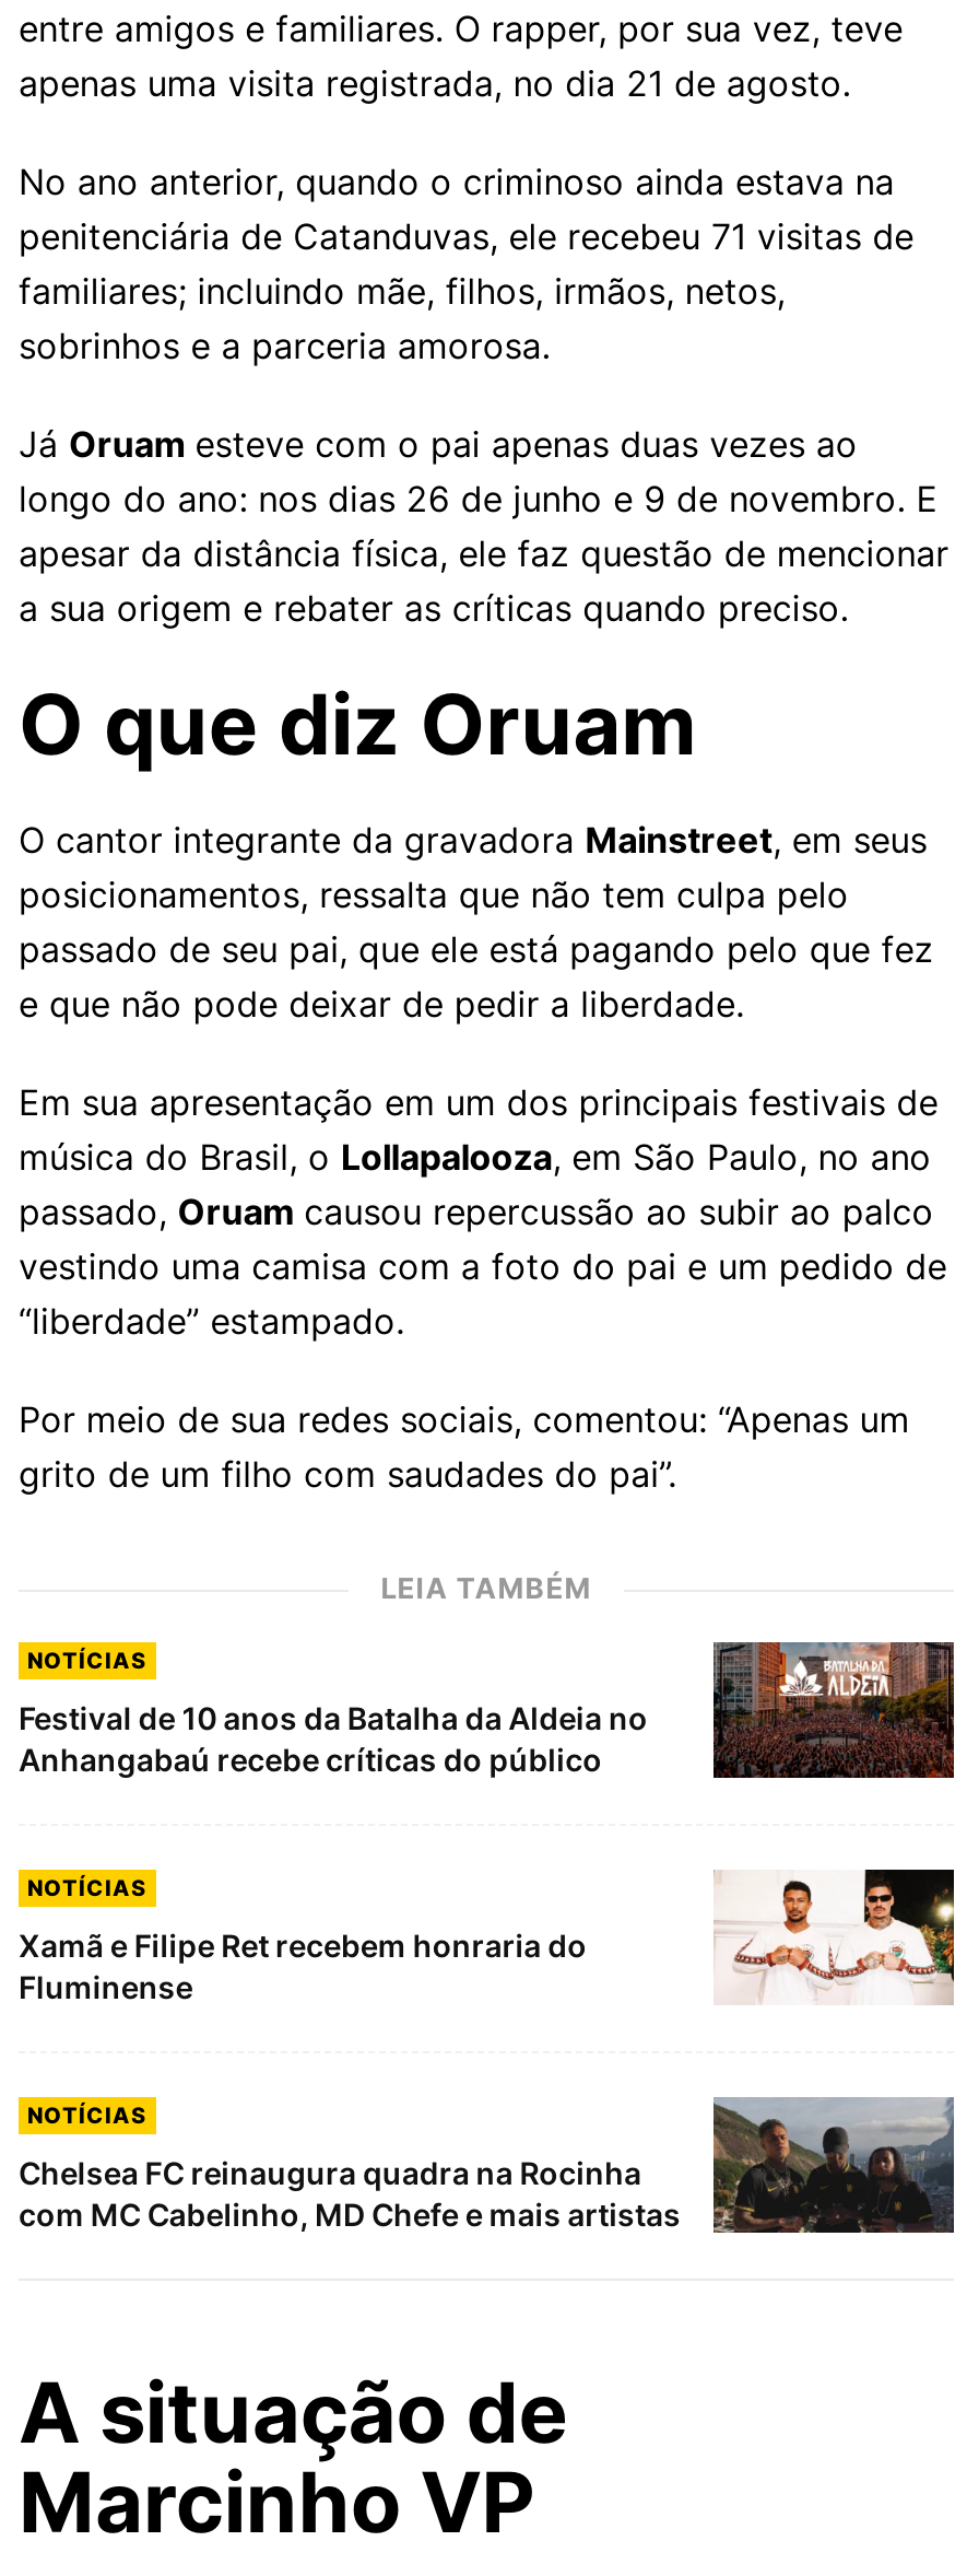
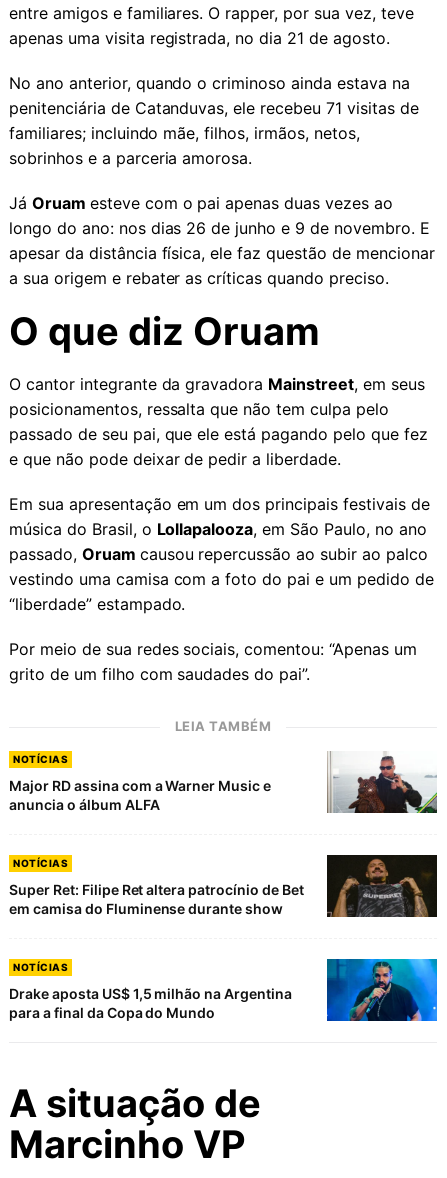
- [image]
+ [image]

- Festival de 10 anos da Batalha da Aldeia no
- Anhangabaú recebe críticas do público
+ Major RD assina com a Warner Music e
+ anuncia o álbum ALFA

- [image]
+ [image]

- Xamã e Filipe Ret recebem honraria do
- Fluminense
+ Super Ret: Filipe Ret altera patrocínio de Bet
+ em camisa do Fluminense durante show

- [image]
- Chelsea FC reinaugura quadra na Rocinha
- com MC Cabelinho, MD Chefe e mais artistas
+ [image]
+ Drake aposta US$ 1,5 milhão na Argentina
+ para a final da Copa do Mundo
